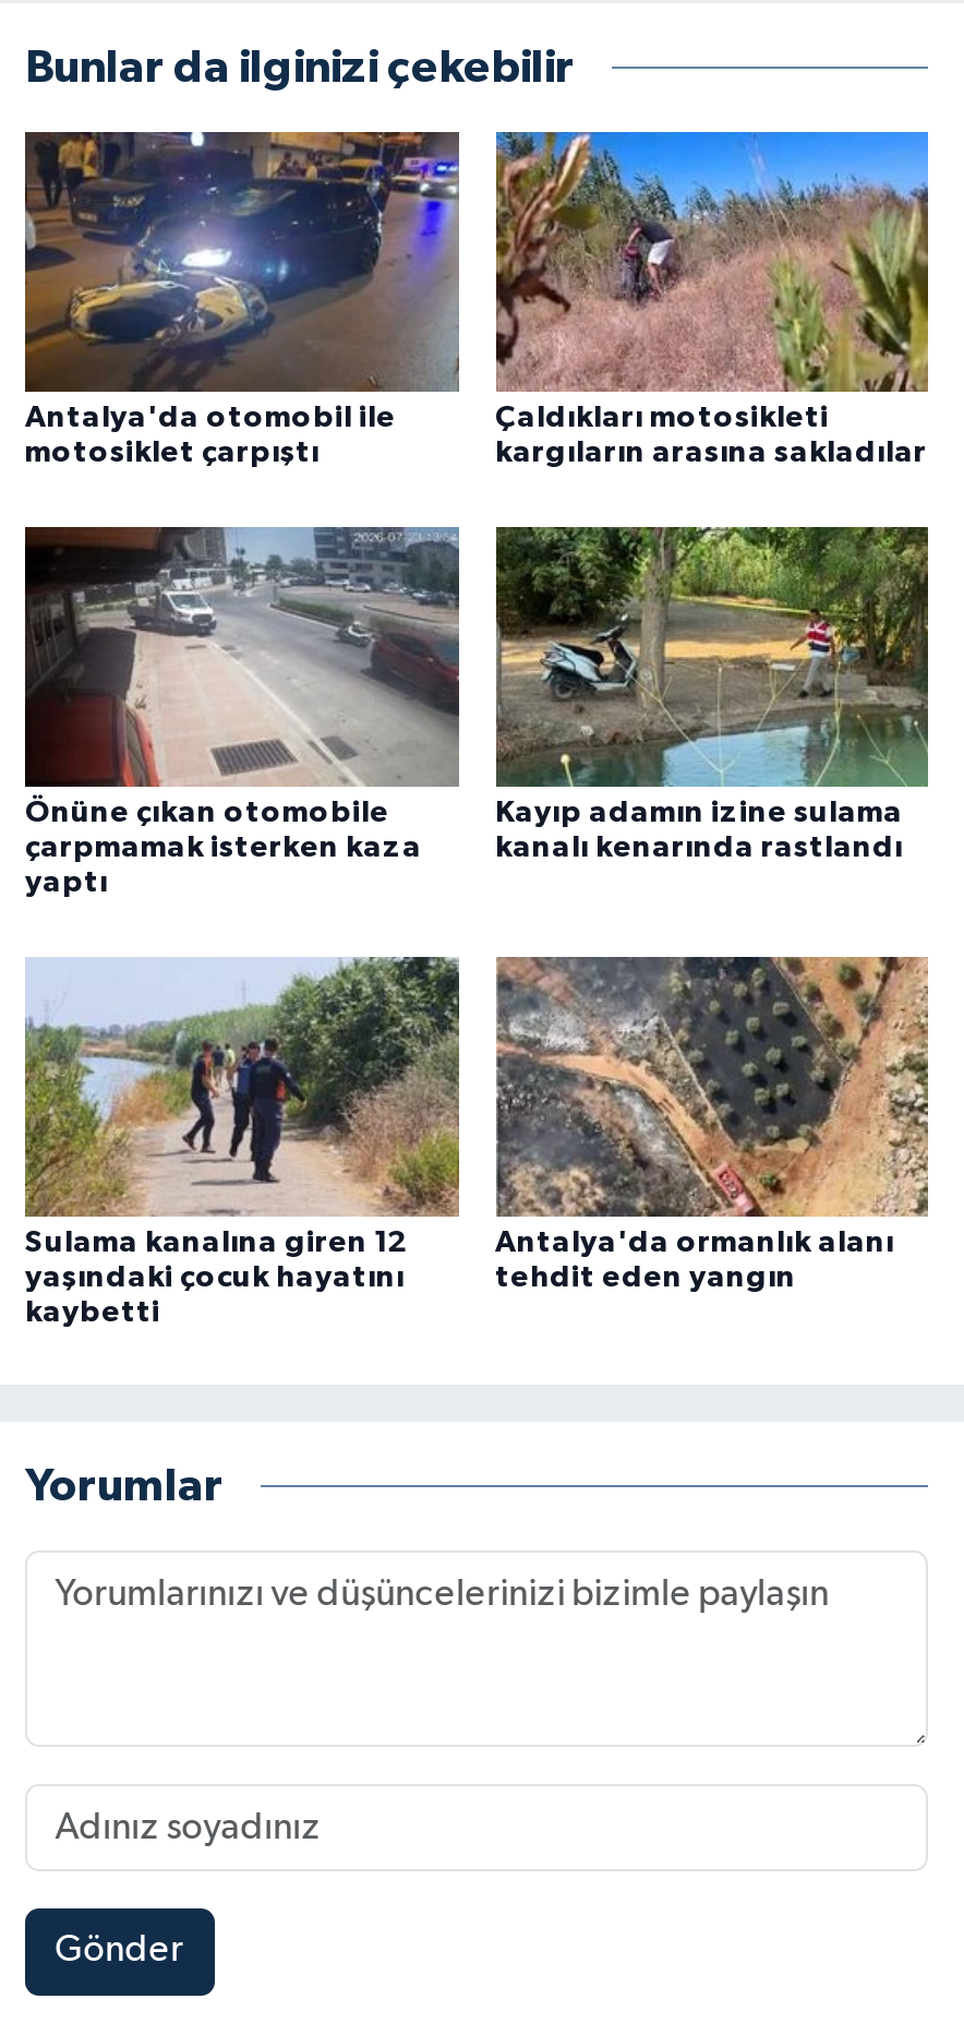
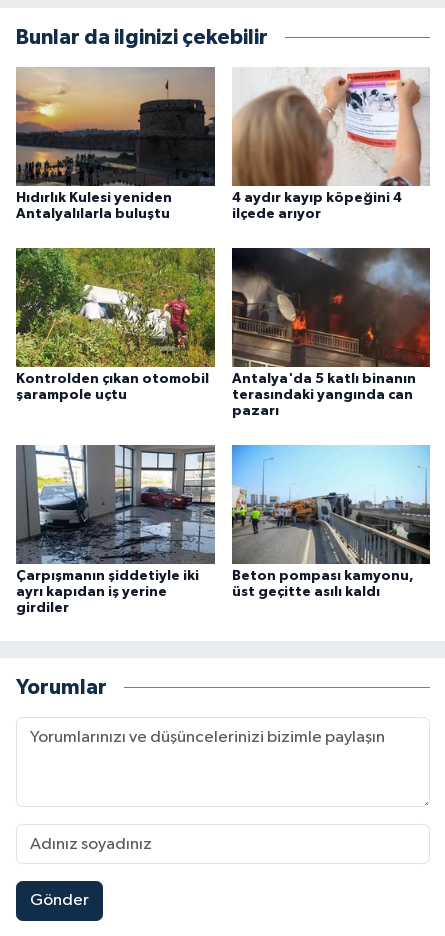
- [image]
- Antalya'da otomobil ile
- motosiklet çarpıştı
+ [image]
+ Hıdırlık Kulesi yeniden
+ Antalyalılarla buluştu

- [image]
- Çaldıkları motosikleti
- kargıların arasına sakladılar
+ [image]
+ 4 aydır kayıp köpeğini 4
+ ilçede arıyor

- [image]
- Önüne çıkan otomobile
- çarpmamak isterken kaza
- yaptı
+ [image]
+ Kontrolden çıkan otomobil
+ şarampole uçtu

- [image]
- Kayıp adamın izine sulama
- kanalı kenarında rastlandı
+ [image]
+ Antalya'da 5 katlı binanın
+ terasındaki yangında can
+ pazarı

- [image]
- Sulama kanalına giren 12
- yaşındaki çocuk hayatını
- kaybetti
+ [image]
+ Çarpışmanın şiddetiyle iki
+ ayrı kapıdan iş yerine
+ girdiler

- [image]
- Antalya'da ormanlık alanı
- tehdit eden yangın
+ [image]
+ Beton pompası kamyonu,
+ üst geçitte asılı kaldı
